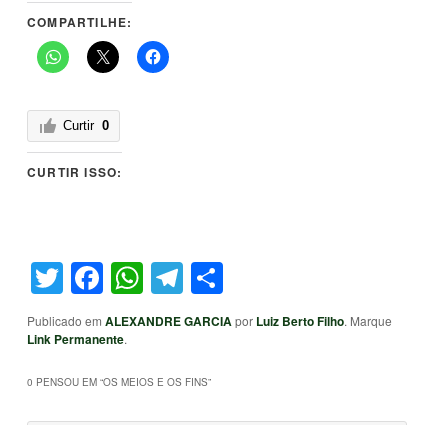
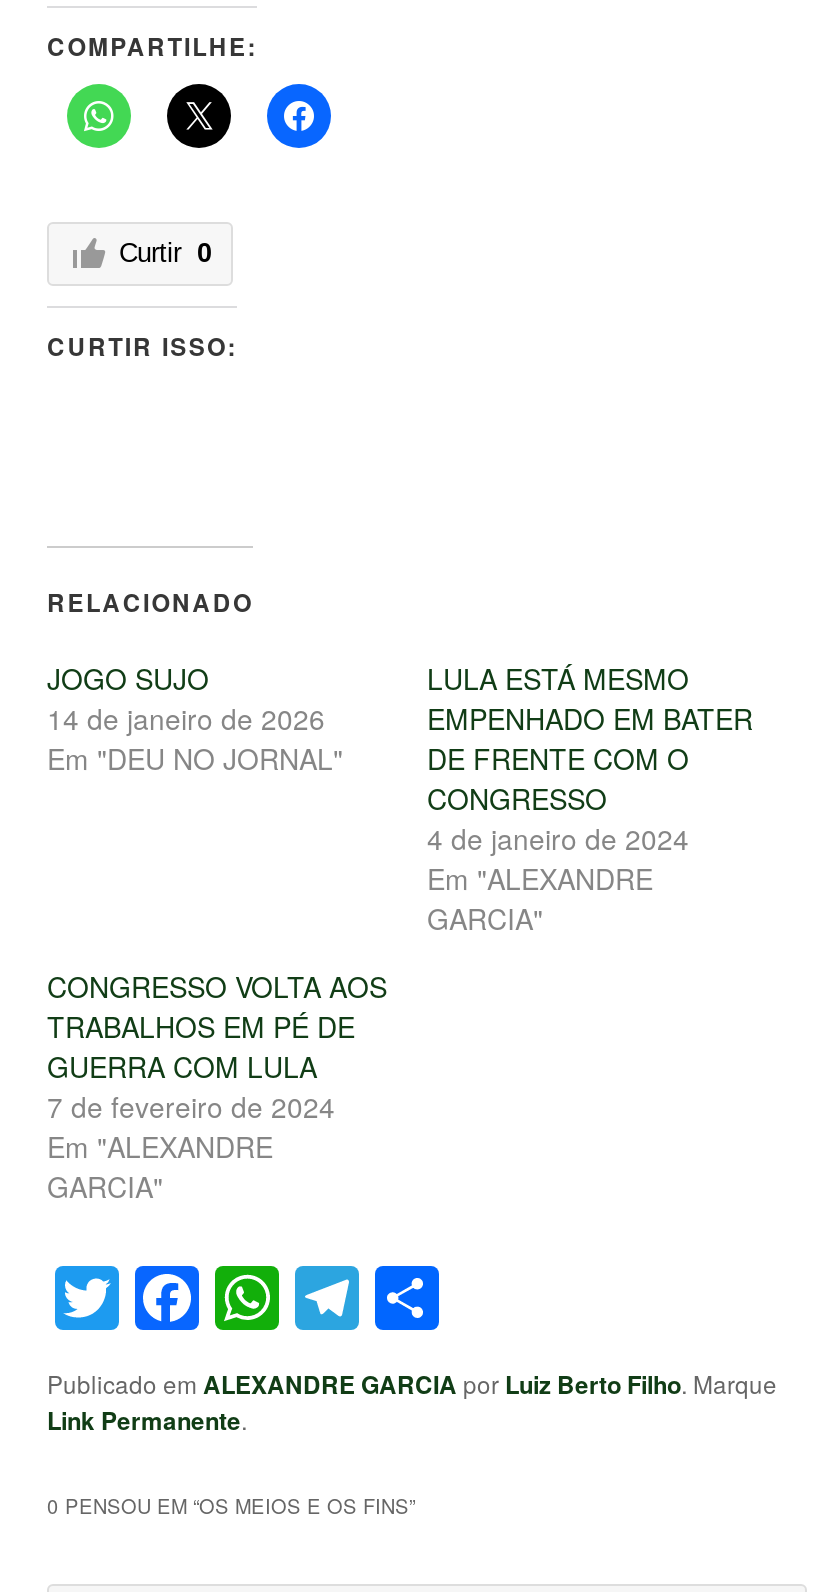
+ RELACIONADO
+ JOGO SUJO
+ 14 de janeiro de 2026
+ Em "DEU NO JORNAL"

+ LULA ESTÁ MESMO
+ EMPENHADO EM BATER
+ DE FRENTE COM O
+ CONGRESSO
+ 4 de janeiro de 2024
+ Em "ALEXANDRE
+ GARCIA"
+ CONGRESSO VOLTA AOS
+ TRABALHOS EM PÉ DE
+ GUERRA COM LULA
+ 7 de fevereiro de 2024
+ Em "ALEXANDRE
+ GARCIA"
